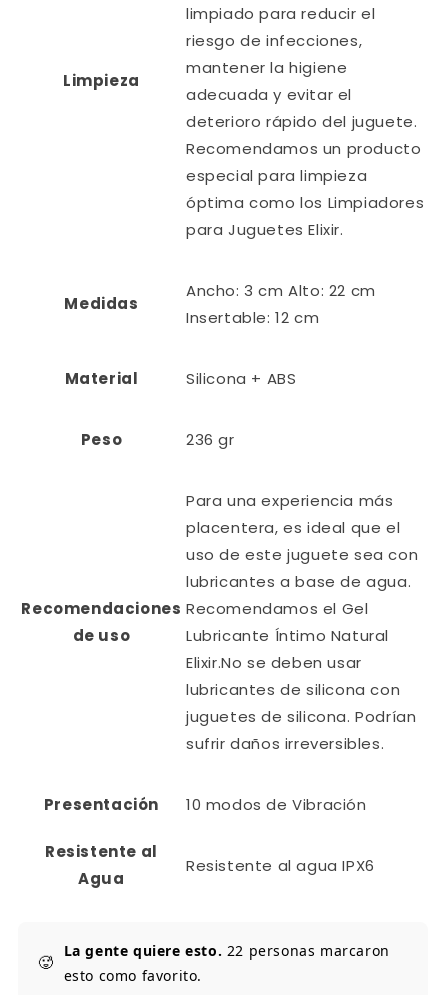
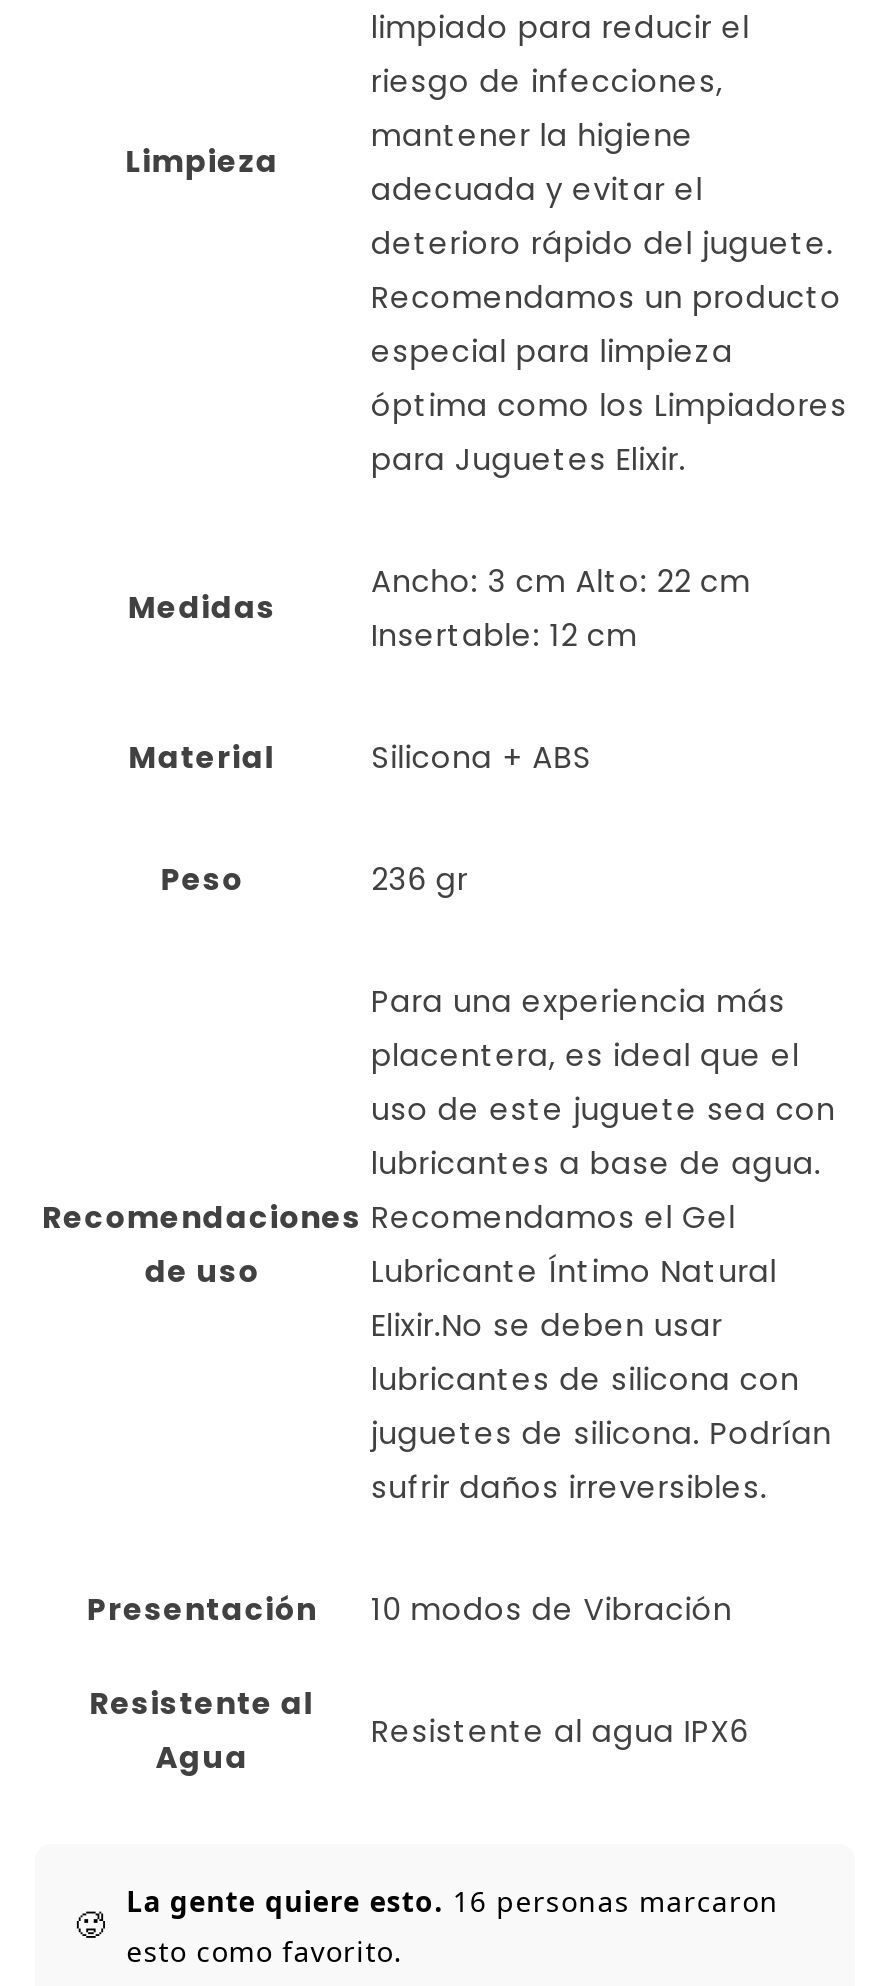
- La gente quiere esto. 22 personas marcaron
+ La gente quiere esto. 16 personas marcaron
